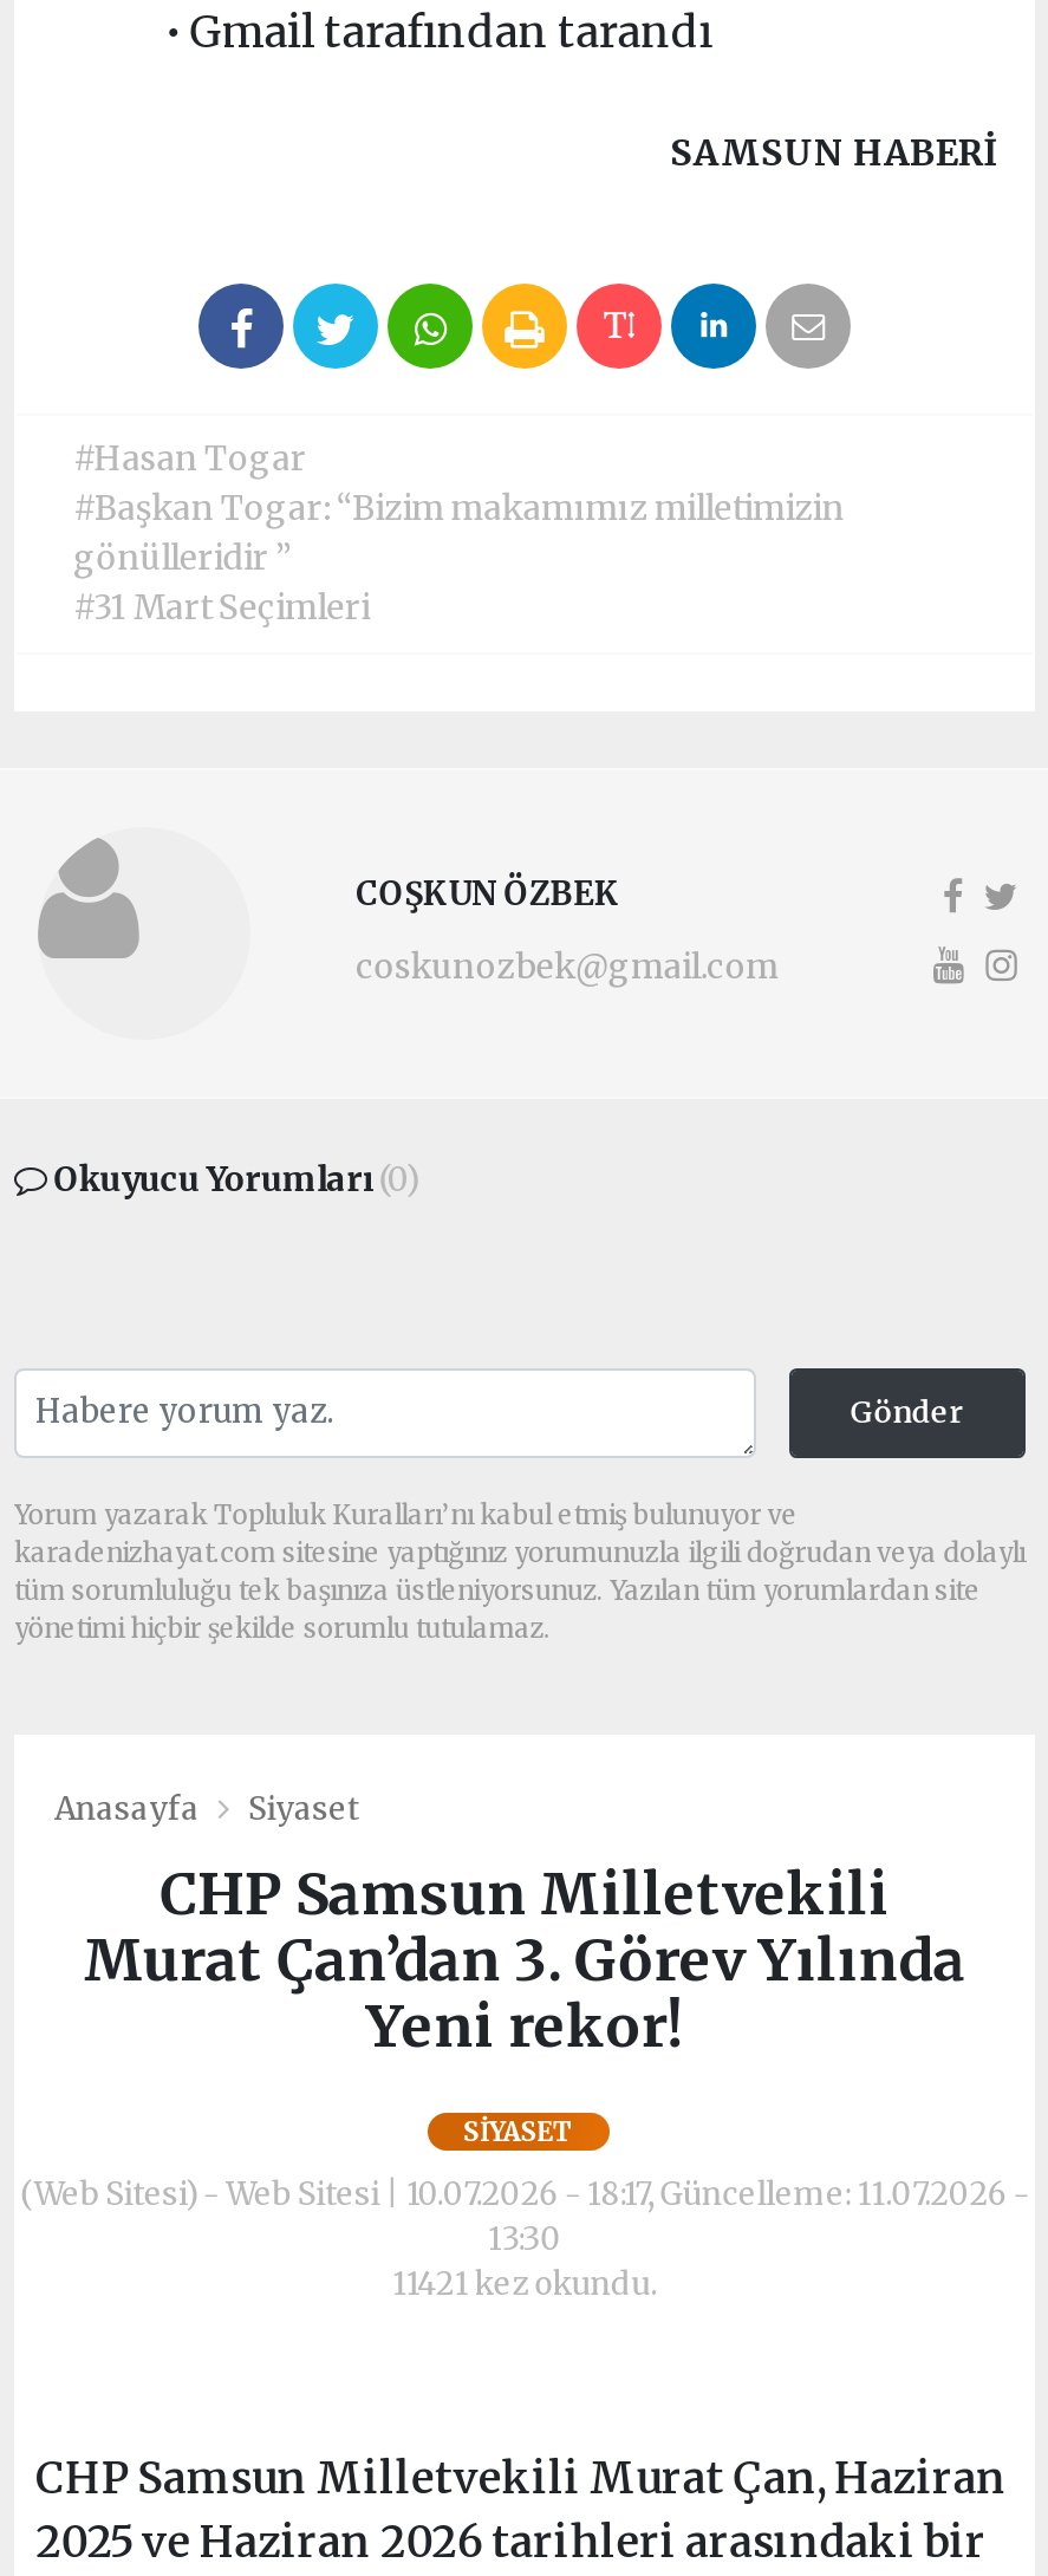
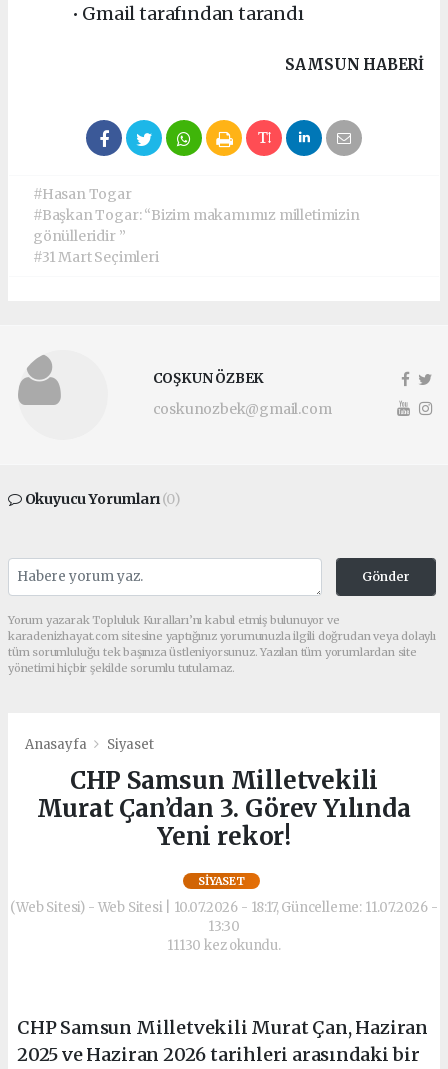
- 11421 kez okundu.
+ 11130 kez okundu.
